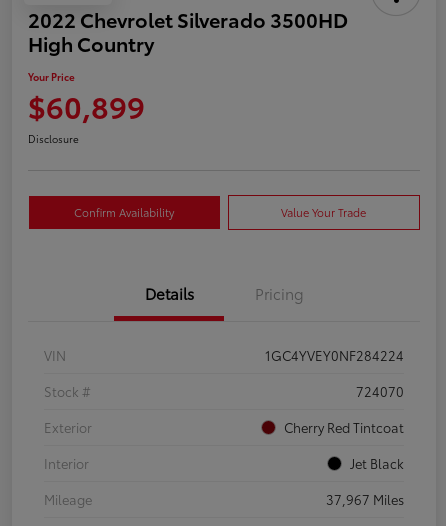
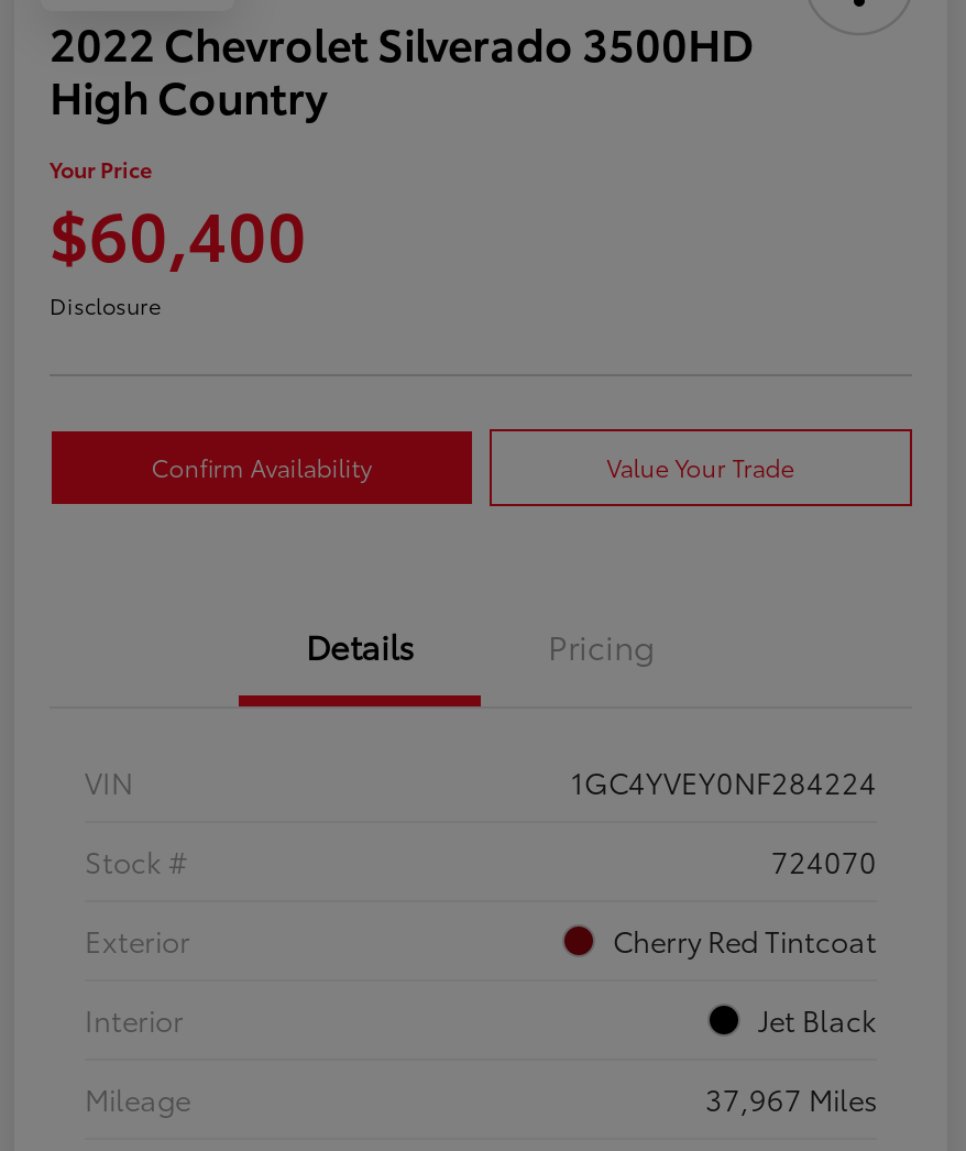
- $60,899
+ $60,400
